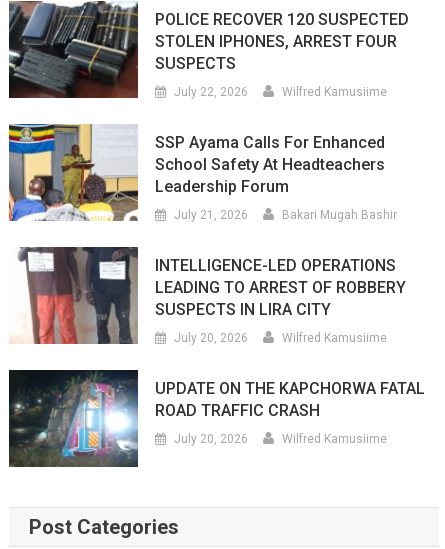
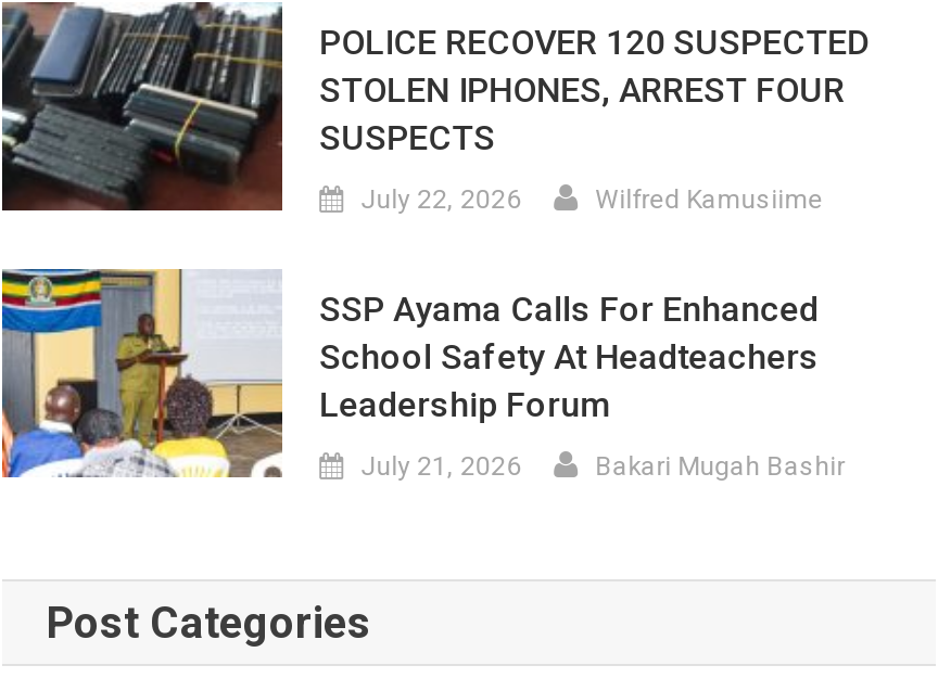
- [image]
- INTELLIGENCE-LED OPERATIONS
- LEADING TO ARREST OF ROBBERY
- SUSPECTS IN LIRA CITY
- July 20, 2026
- Wilfred Kamusiime
- UPDATE ON THE KAPCHORWA FATAL
- ROAD TRAFFIC CRASH
- July 20, 2026
- Wilfred Kamusiime

- [image]
